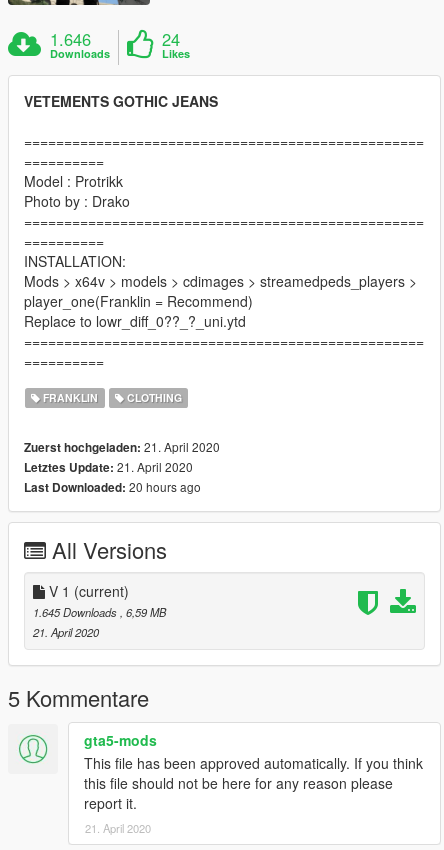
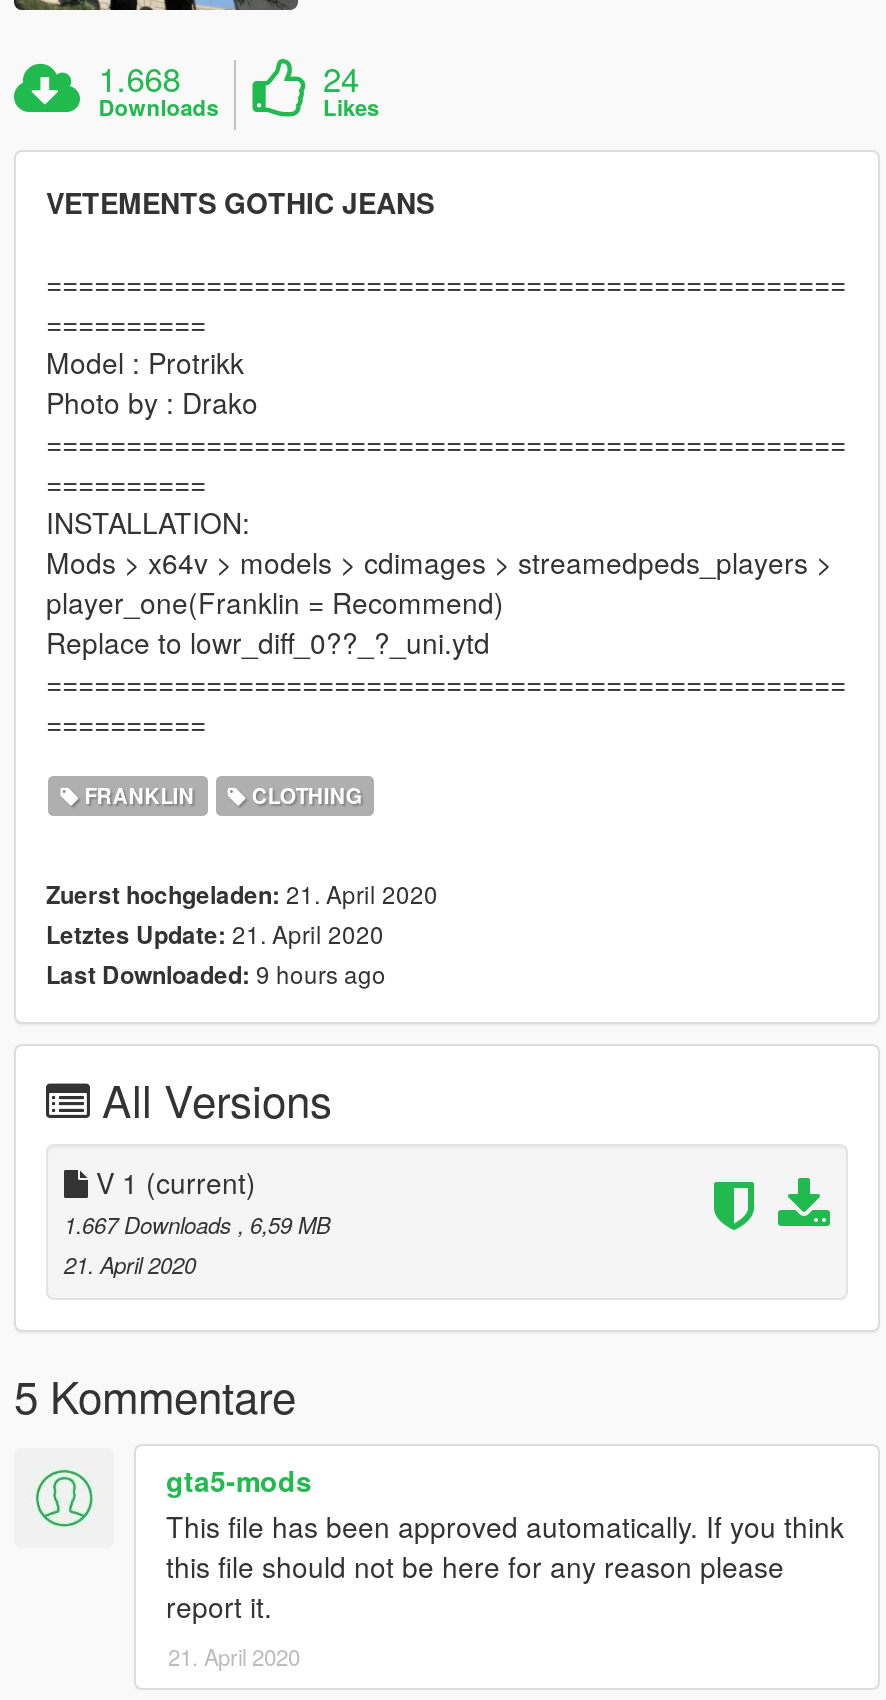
- 1.646
+ 1.668

- Last Downloaded: 20 hours ago
+ Last Downloaded: 9 hours ago

- 1.645 Downloads, 6,59 MB
+ 1.667 Downloads, 6,59 MB
